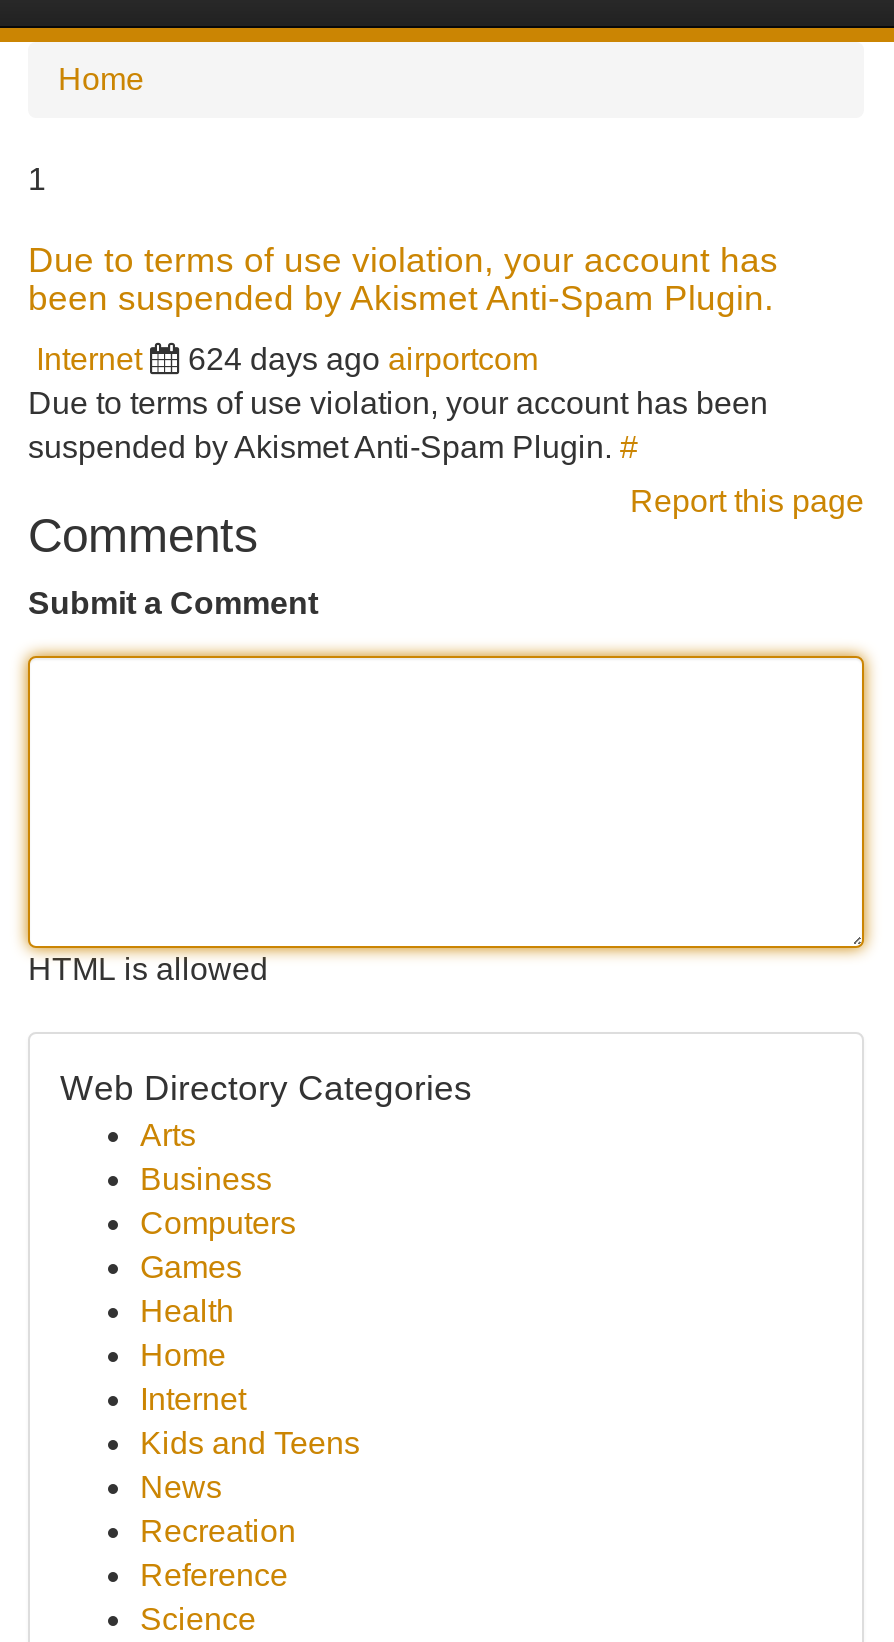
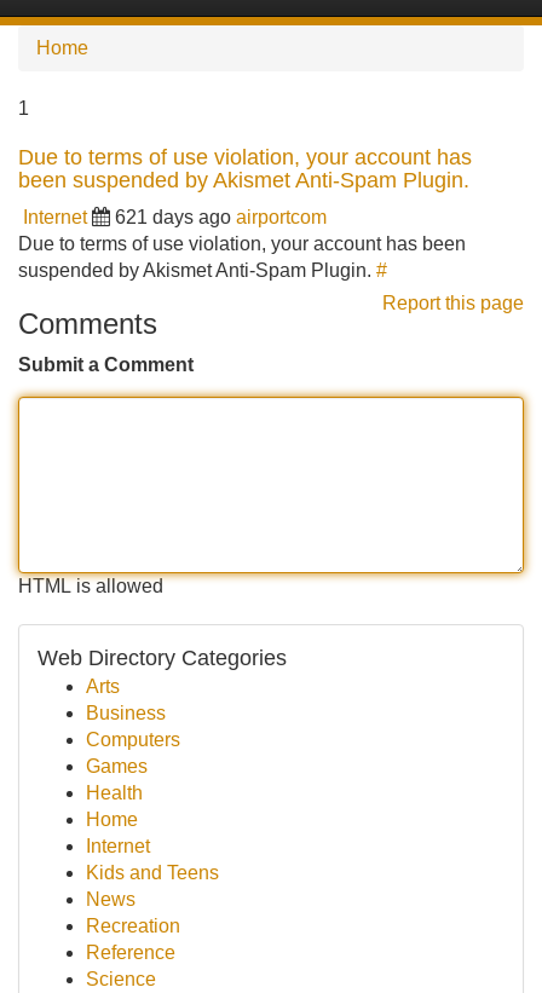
- 624 days ago airportcom
+ 621 days ago airportcom
